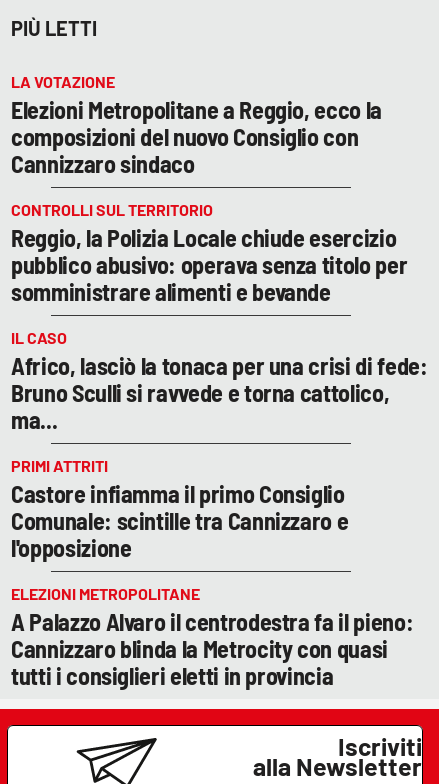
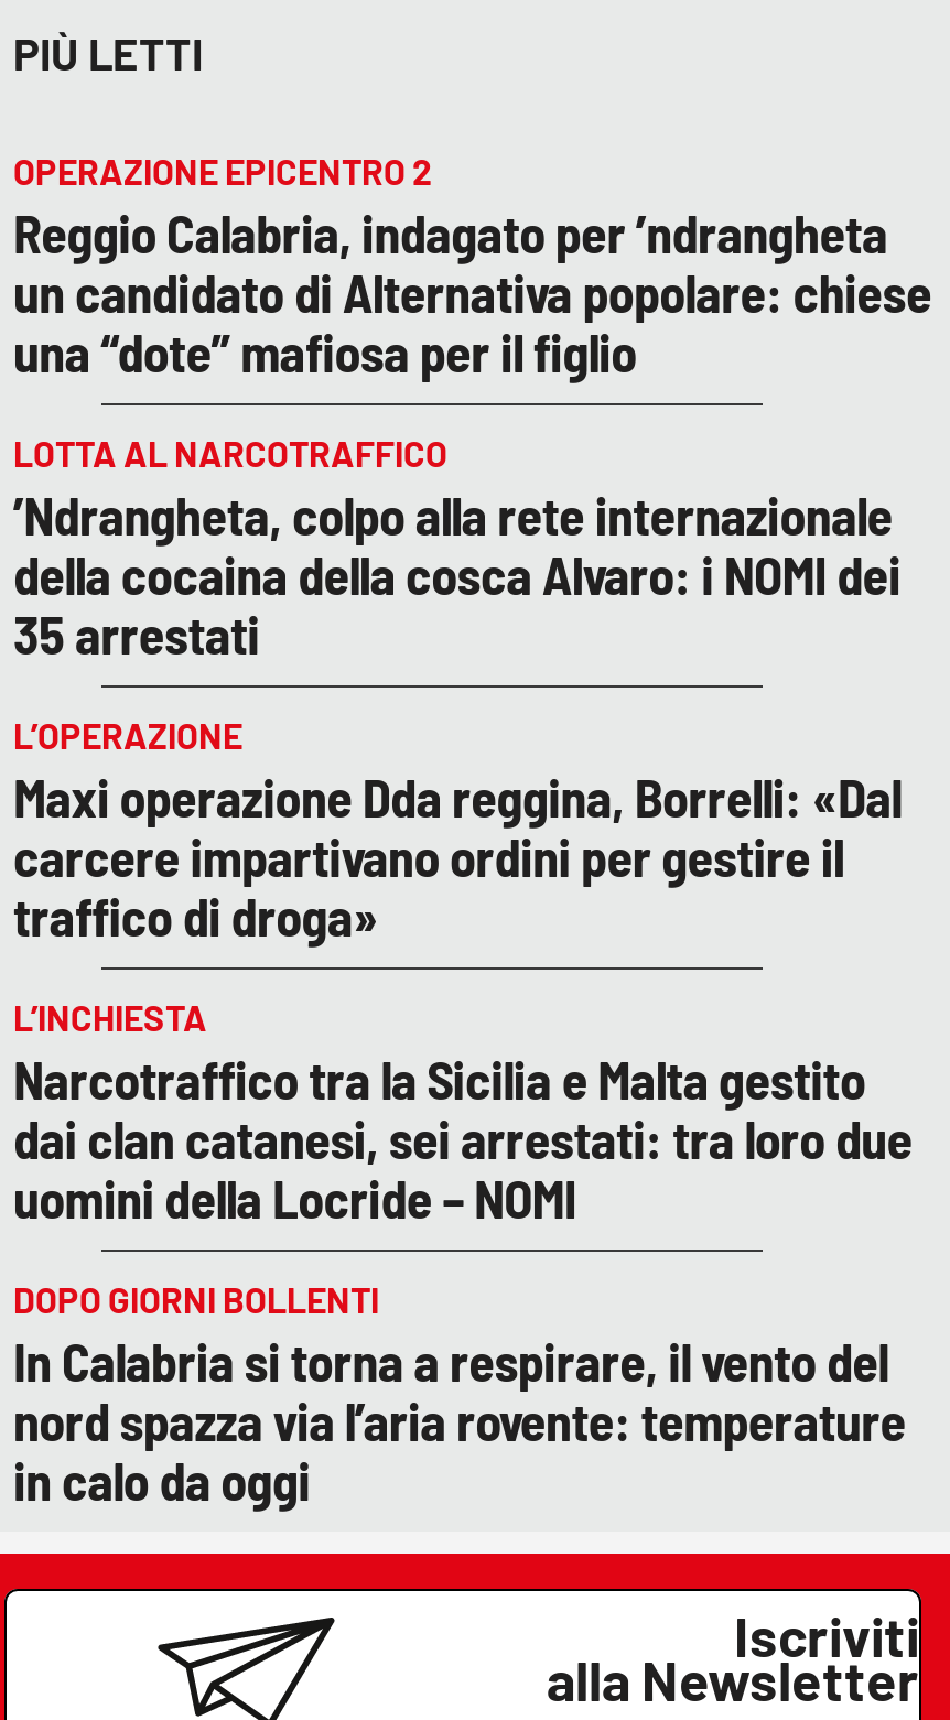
- LA VOTAZIONE
- Elezioni Metropolitane a Reggio, ecco la
- composizioni del nuovo Consiglio con
- Cannizzaro sindaco
+ OPERAZIONE EPICENTRO 2
+ Reggio Calabria, indagato per ’ndrangheta
+ un candidato di Alternativa popolare: chiese
+ una “dote” mafiosa per il figlio

- CONTROLLI SUL TERRITORIO
- Reggio, la Polizia Locale chiude esercizio
- pubblico abusivo: operava senza titolo per
- somministrare alimenti e bevande
+ LOTTA AL NARCOTRAFFICO
+ ’Ndrangheta, colpo alla rete internazionale
+ della cocaina della cosca Alvaro: i NOMI dei
+ 35 arrestati

- IL CASO
- Africo, lasciò la tonaca per una crisi di fede:
- Bruno Sculli si ravvede e torna cattolico,
- ma...
+ L’OPERAZIONE
+ Maxi operazione Dda reggina, Borrelli: «Dal
+ carcere impartivano ordini per gestire il
+ traffico di droga»

- PRIMI ATTRITI
- Castore infiamma il primo Consiglio
- Comunale: scintille tra Cannizzaro e
- l'opposizione
+ L’INCHIESTA
+ Narcotraffico tra la Sicilia e Malta gestito
+ dai clan catanesi, sei arrestati: tra loro due
+ uomini della Locride – NOMI

- ELEZIONI METROPOLITANE
- A Palazzo Alvaro il centrodestra fa il pieno:
- Cannizzaro blinda la Metrocity con quasi
- tutti i consiglieri eletti in provincia
+ DOPO GIORNI BOLLENTI
+ In Calabria si torna a respirare, il vento del
+ nord spazza via l’aria rovente: temperature
+ in calo da oggi
